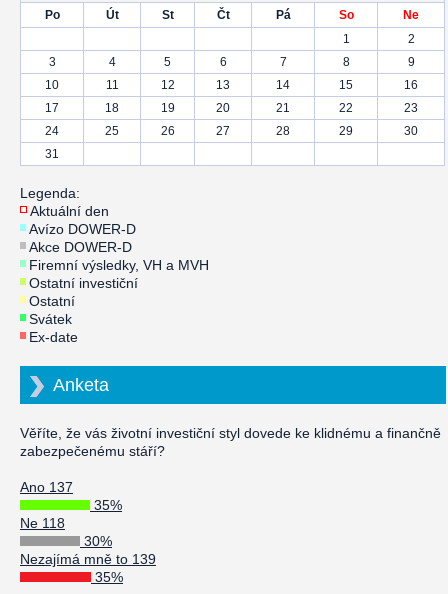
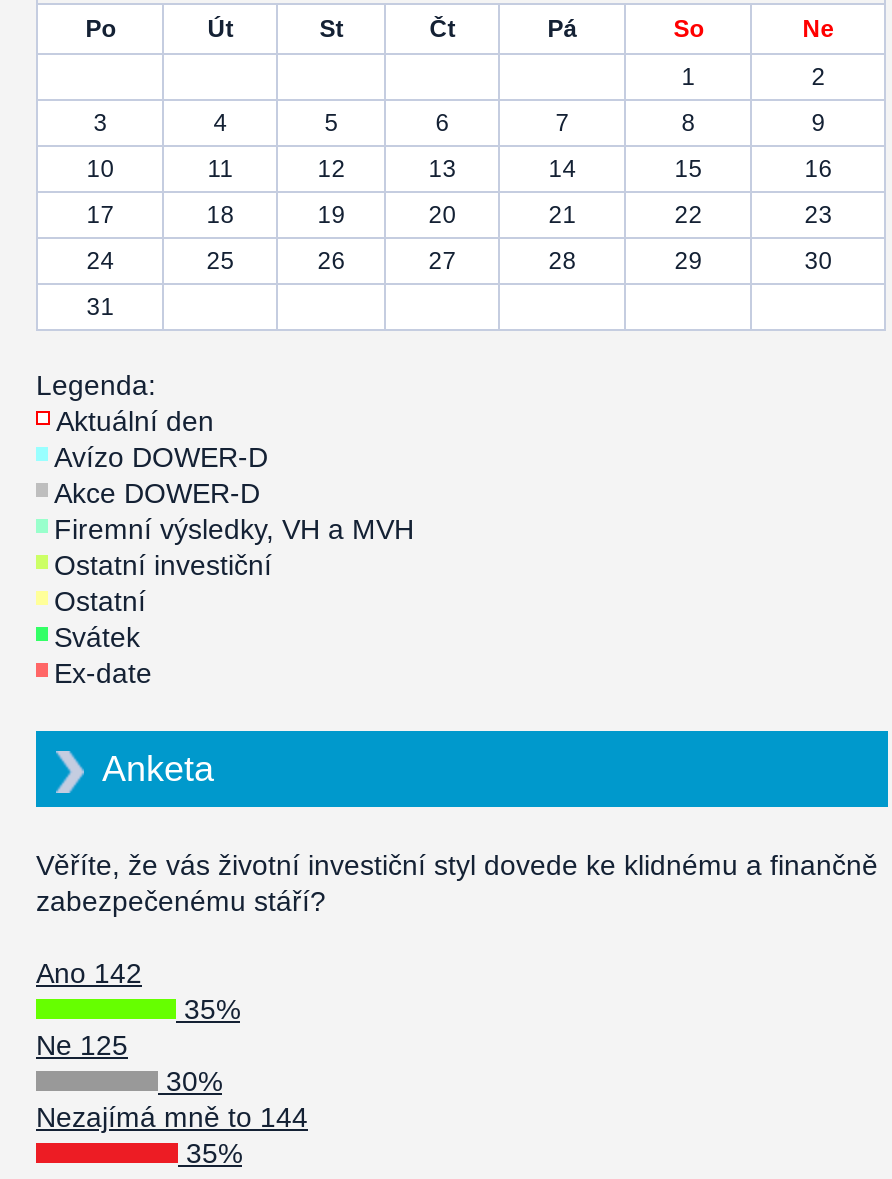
- Ano 137
+ Ano 142

- Ne 118
+ Ne 125

- Nezajímá mně to 139
+ Nezajímá mně to 144
